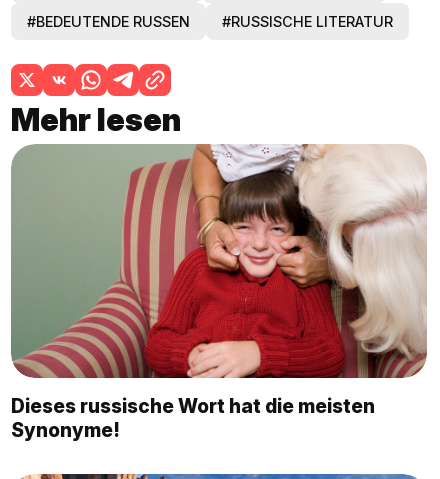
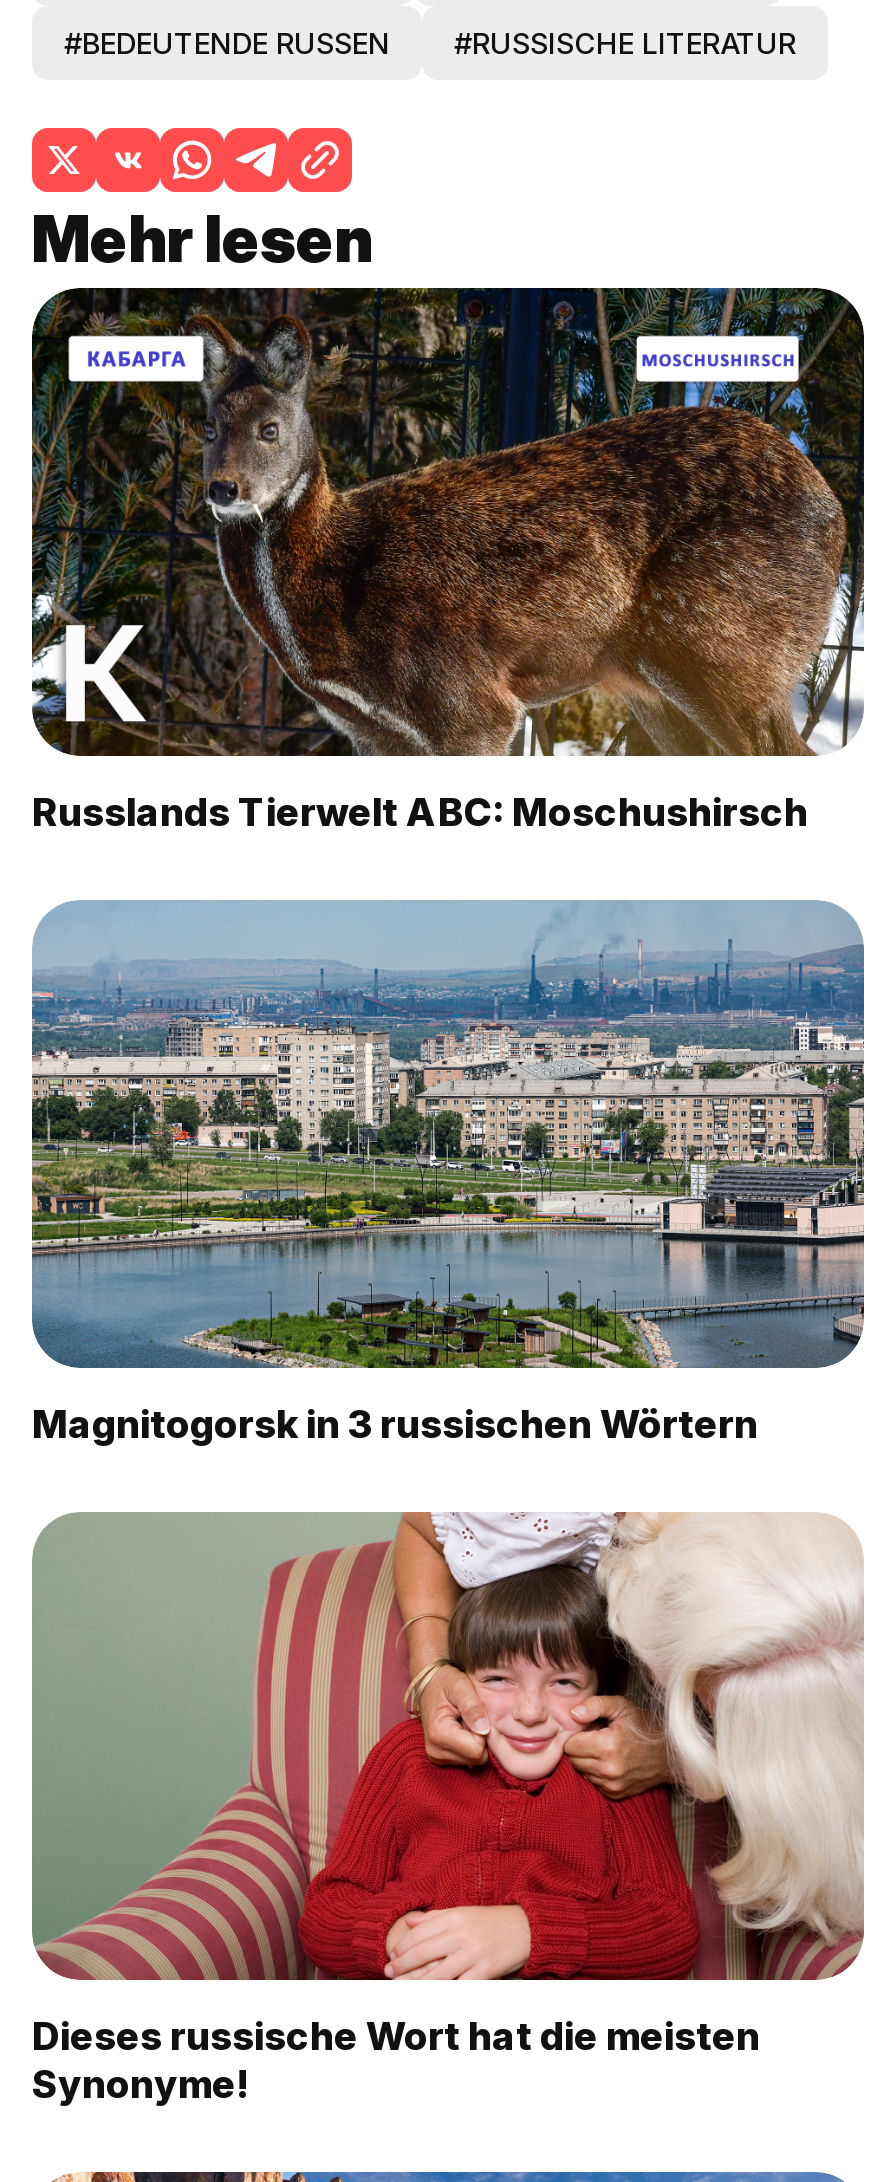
+ [image]
+ Russlands Tierwelt ABC: Moschushirsch

+ [image]
+ Magnitogorsk in 3 russischen Wörtern
